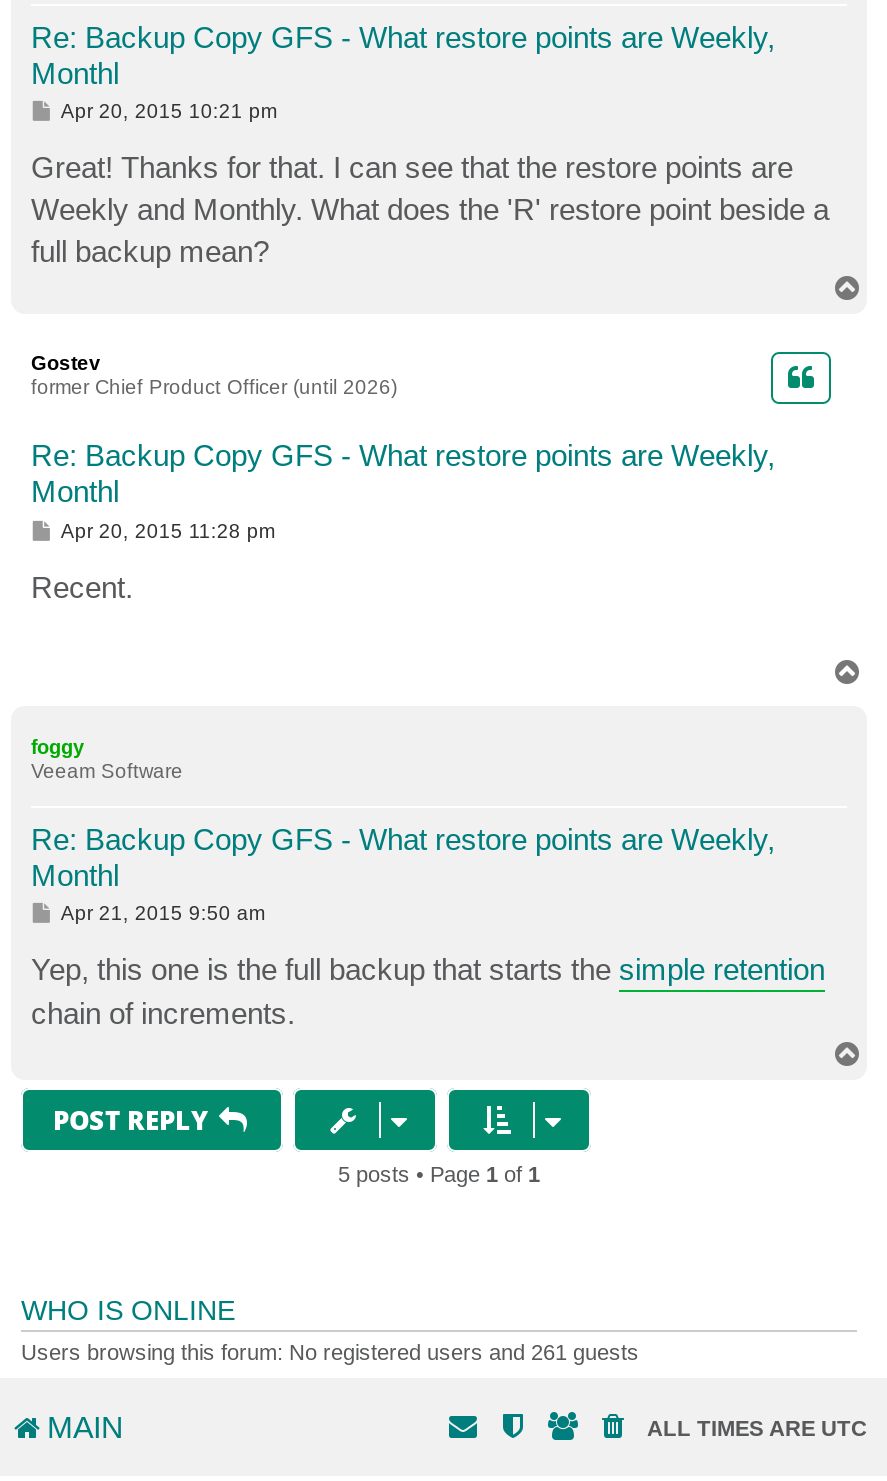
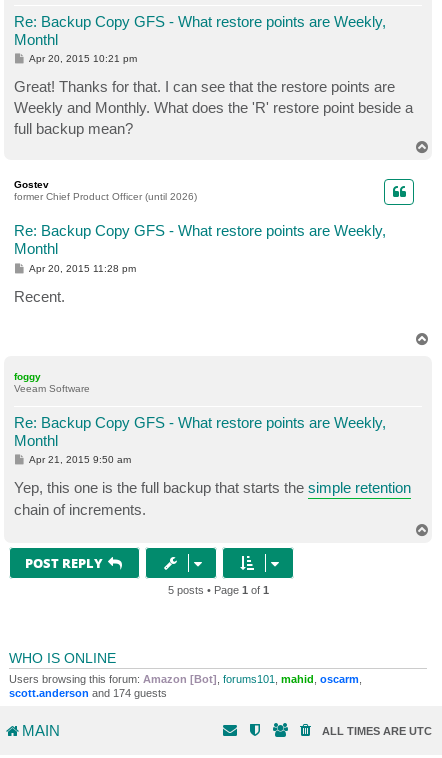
- Users browsing this forum: No registered users and 261 guests
+ Users browsing this forum: Amazon [Bot], forums101, mahid, oscarm,
+ scott.anderson and 174 guests
